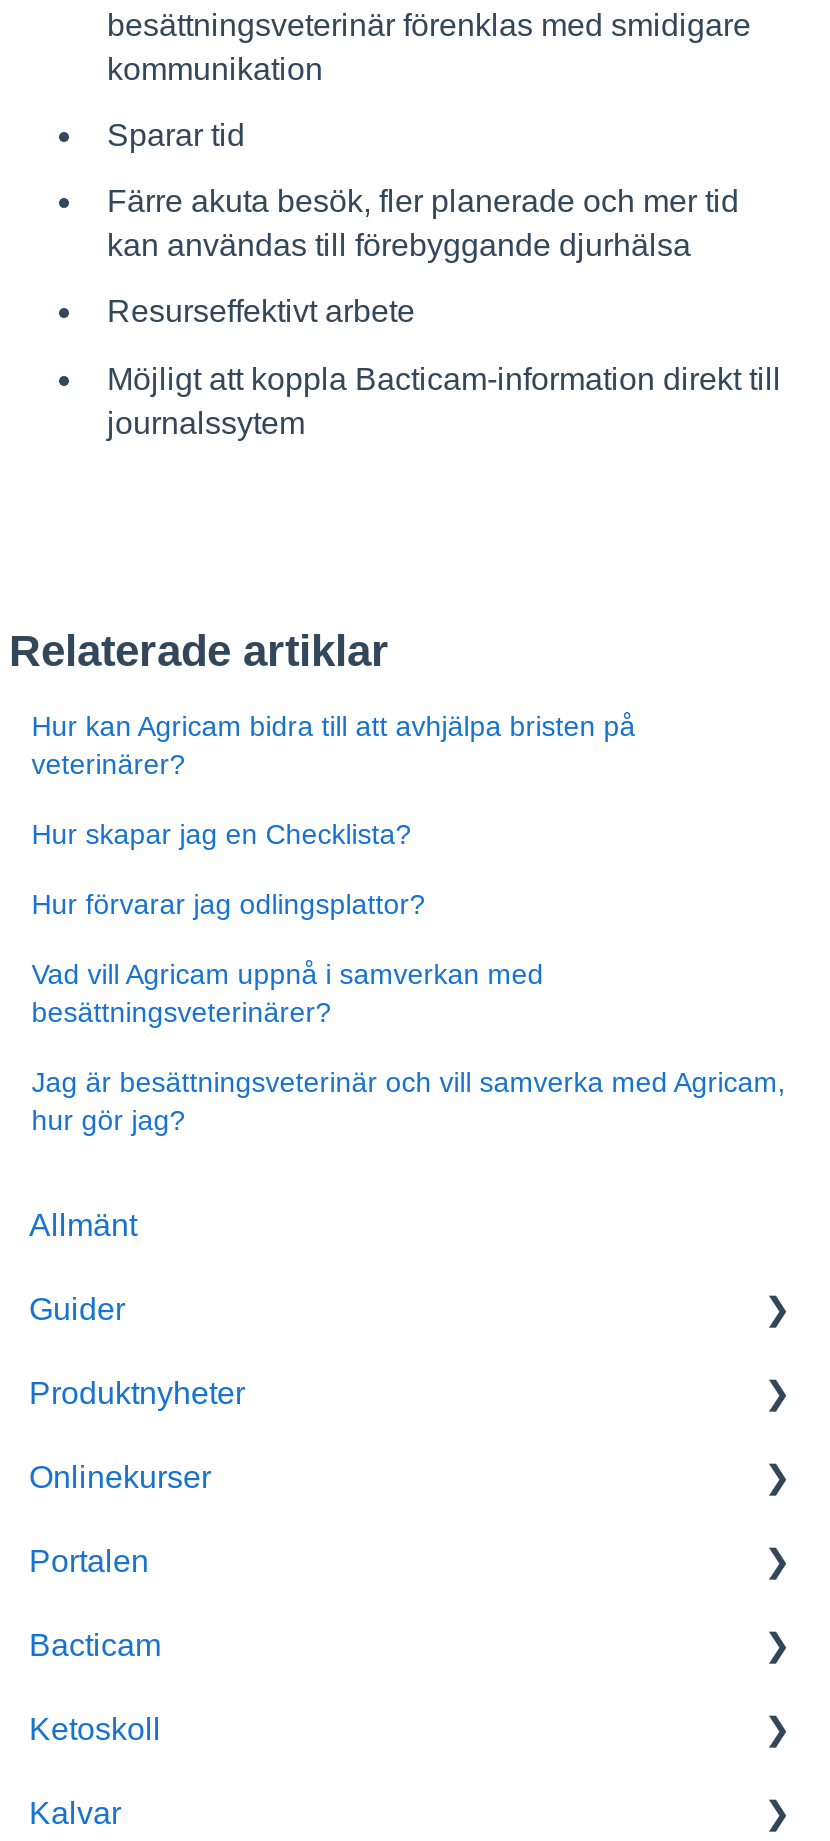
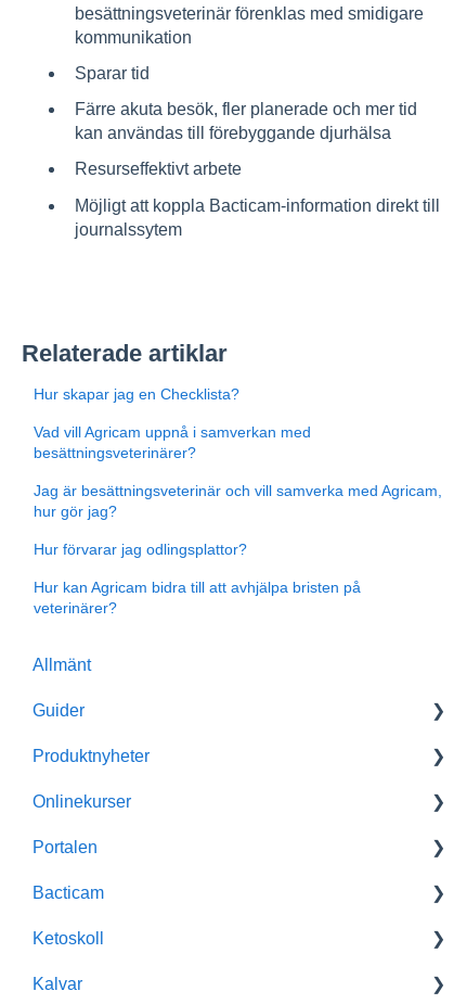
moved down: Hur kan Agricam bidra till att avhjälpa bristen på | veterinärer?

moved up: Hur skapar jag en Checklista?

moved down: Hur förvarar jag odlingsplattor?

moved up: Vad vill Agricam uppnå i samverkan med | besättningsveterinärer? | Jag är besättningsveterinär och vill samverka med Agricam, | hur gör jag?
